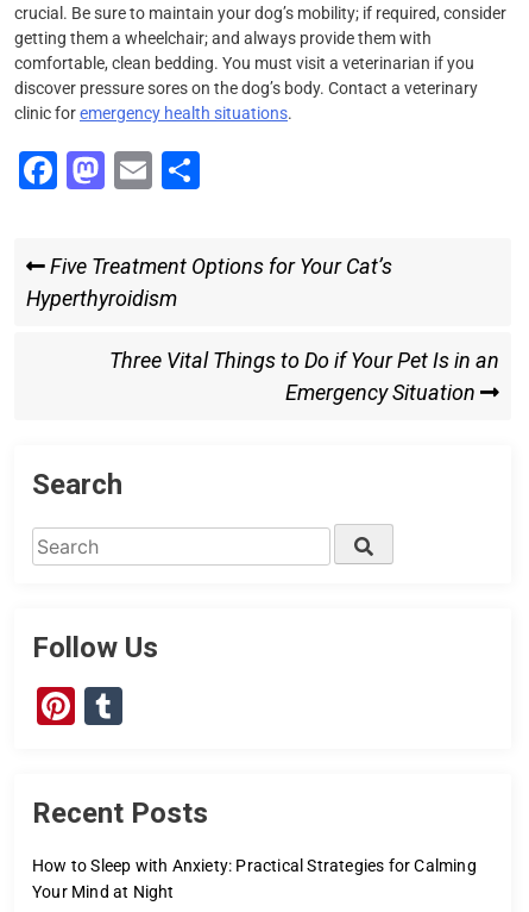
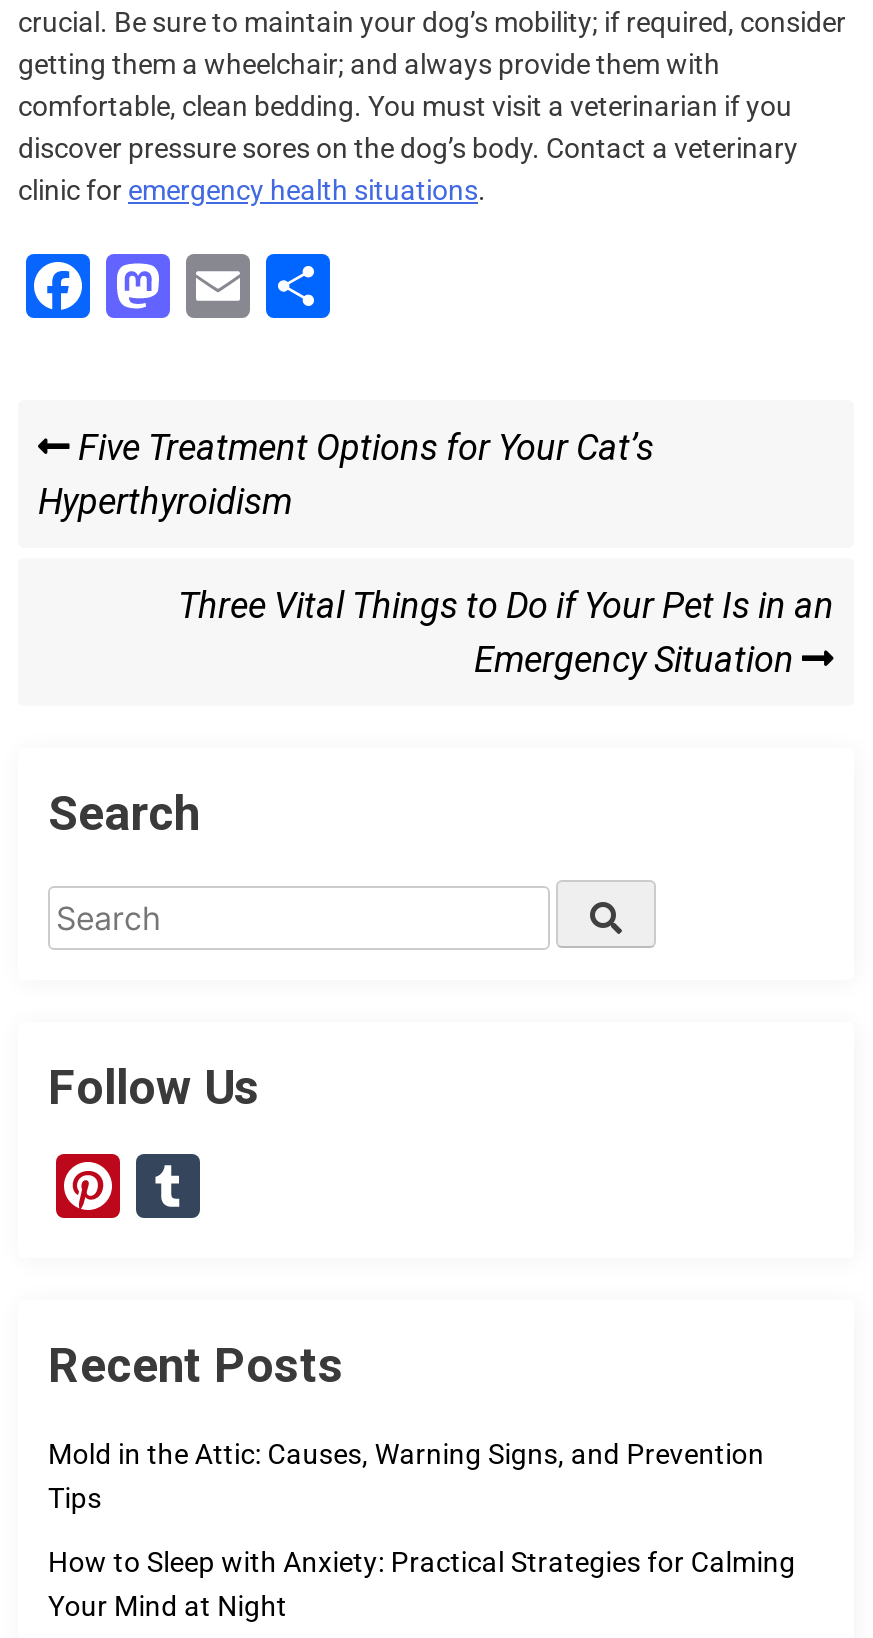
+ Mold in the Attic: Causes, Warning Signs, and Prevention
+ Tips
